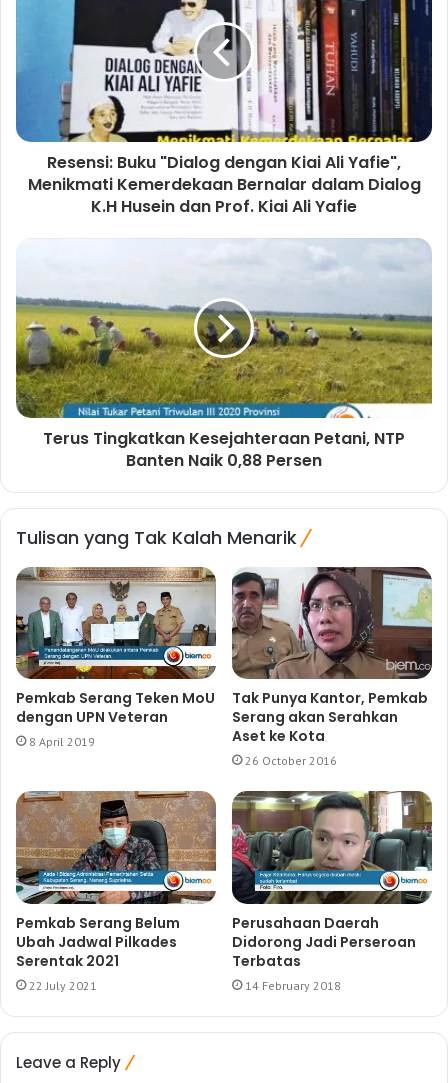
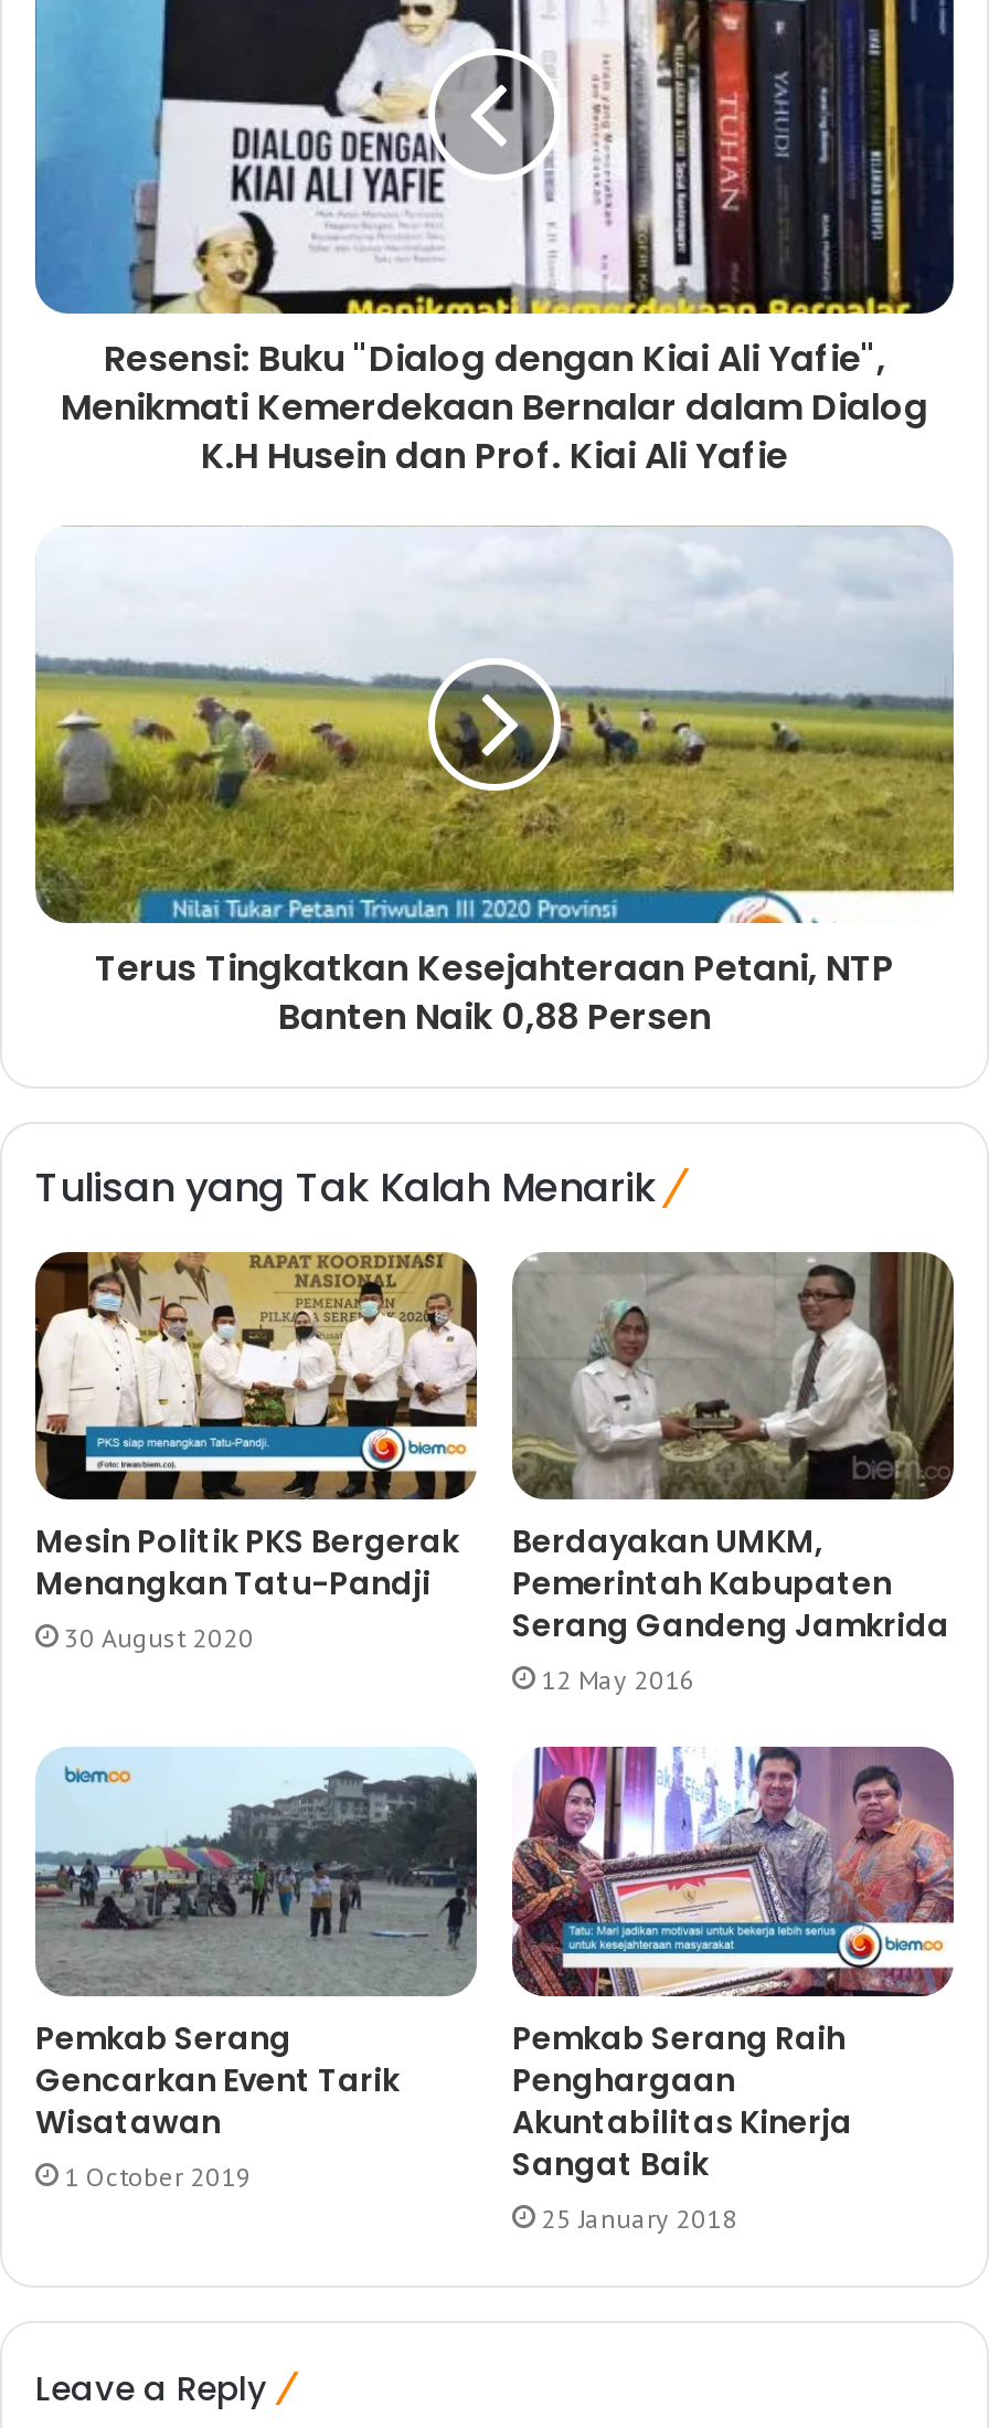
- [image]
- Pemkab Serang Teken MoU
- dengan UPN Veteran
- 8 April 2019
+ [image]
+ Mesin Politik PKS Bergerak
+ Menangkan Tatu-Pandji
+ 30 August 2020

- [image]
- Tak Punya Kantor, Pemkab
- Serang akan Serahkan
- Aset ke Kota
- 26 October 2016
+ [image]
+ Berdayakan UMKM,
+ Pemerintah Kabupaten
+ Serang Gandeng Jamkrida
+ 12 May 2016

- [image]
- Pemkab Serang Belum
- Ubah Jadwal Pilkades
- Serentak 2021
- 22 July 2021
+ [image]
+ Pemkab Serang
+ Gencarkan Event Tarik
+ Wisatawan
+ 1 October 2019

- [image]
- Perusahaan Daerah
- Didorong Jadi Perseroan
- Terbatas
- 14 February 2018
+ [image]
+ Pemkab Serang Raih
+ Penghargaan
+ Akuntabilitas Kinerja
+ Sangat Baik
+ 25 January 2018
